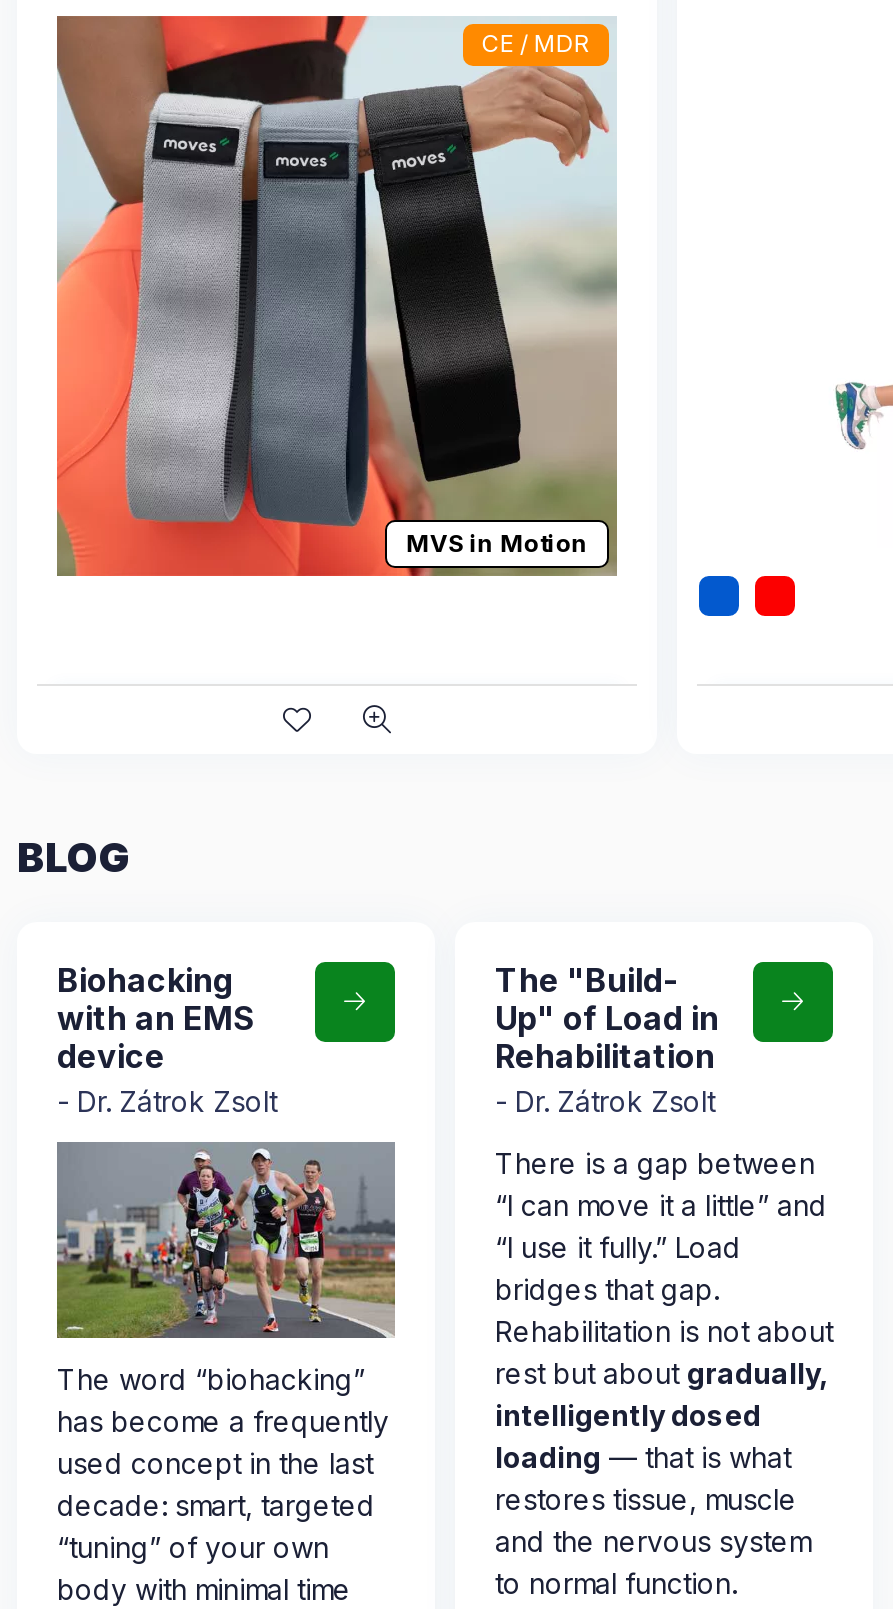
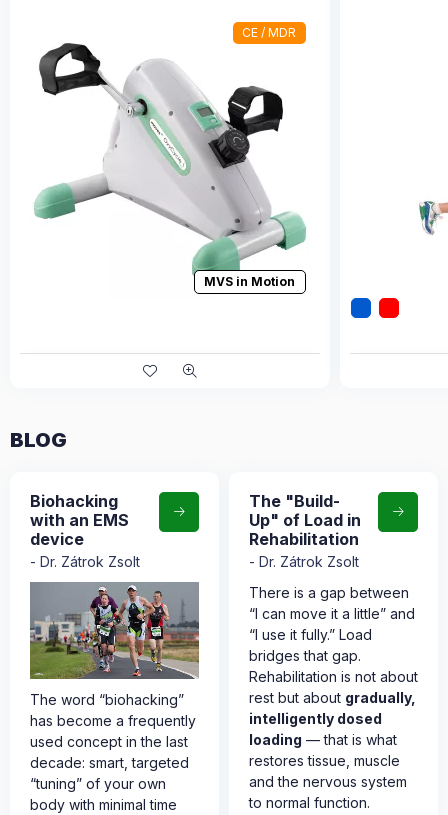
- [image]
+ [image]
